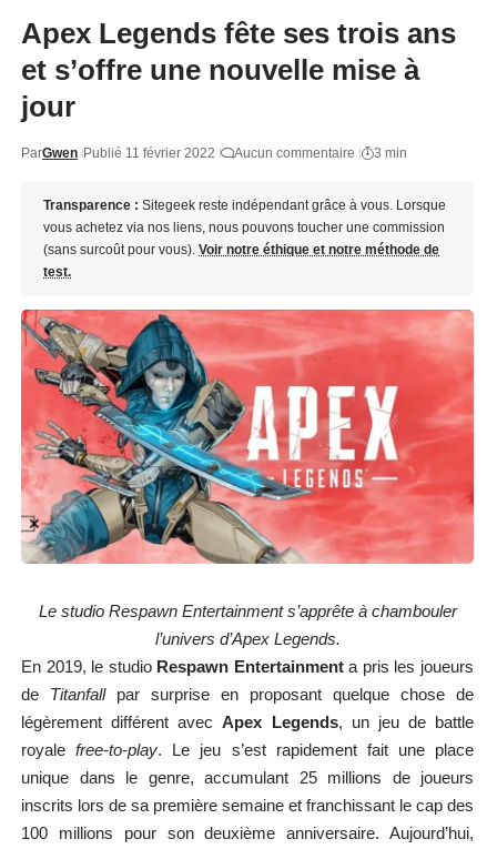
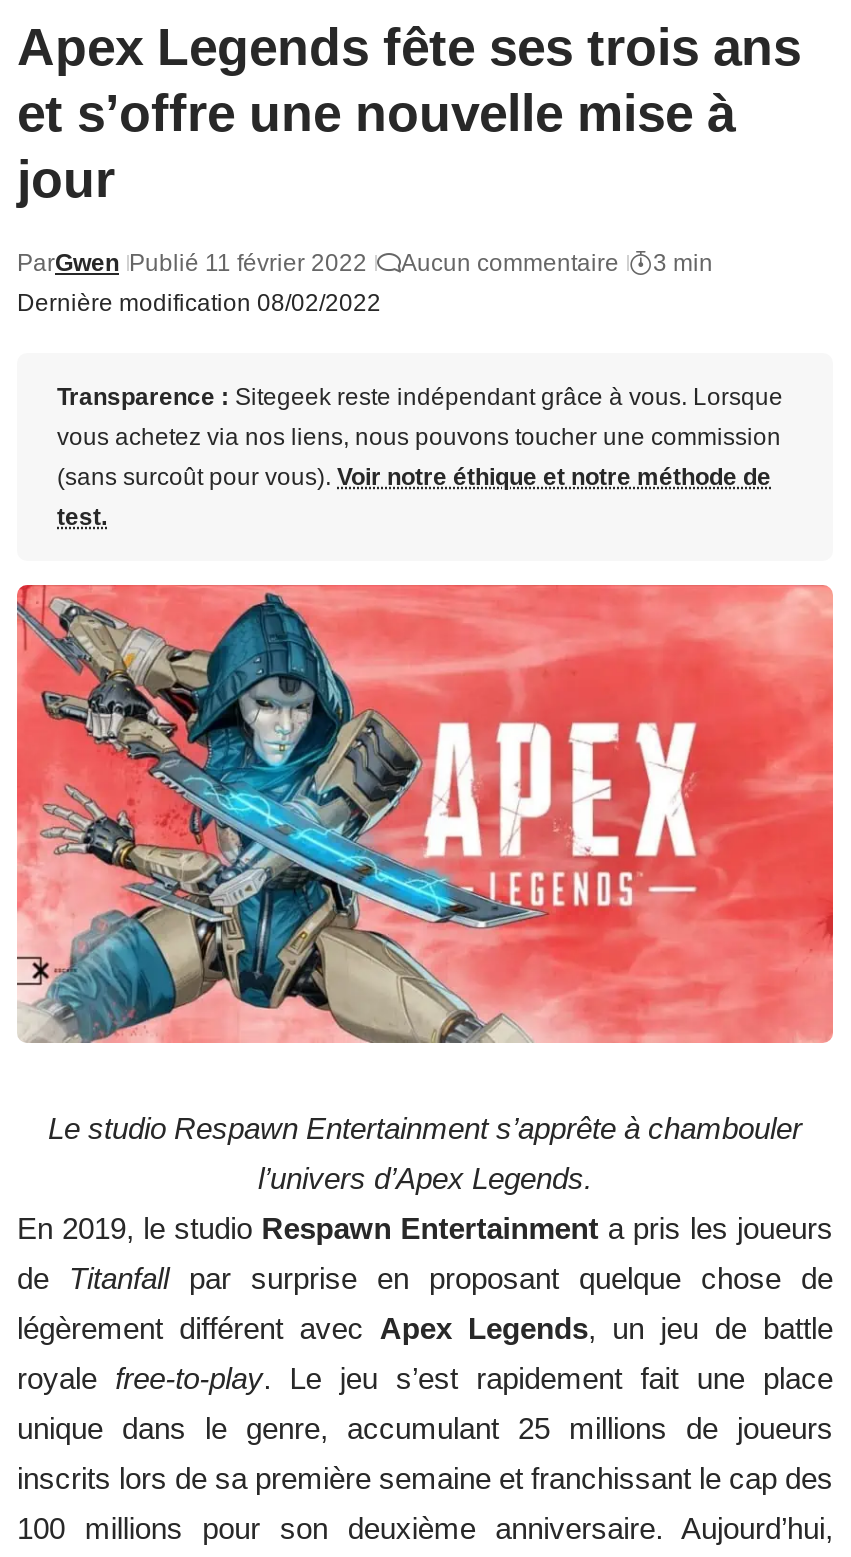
+ Dernière modification 08/02/2022
